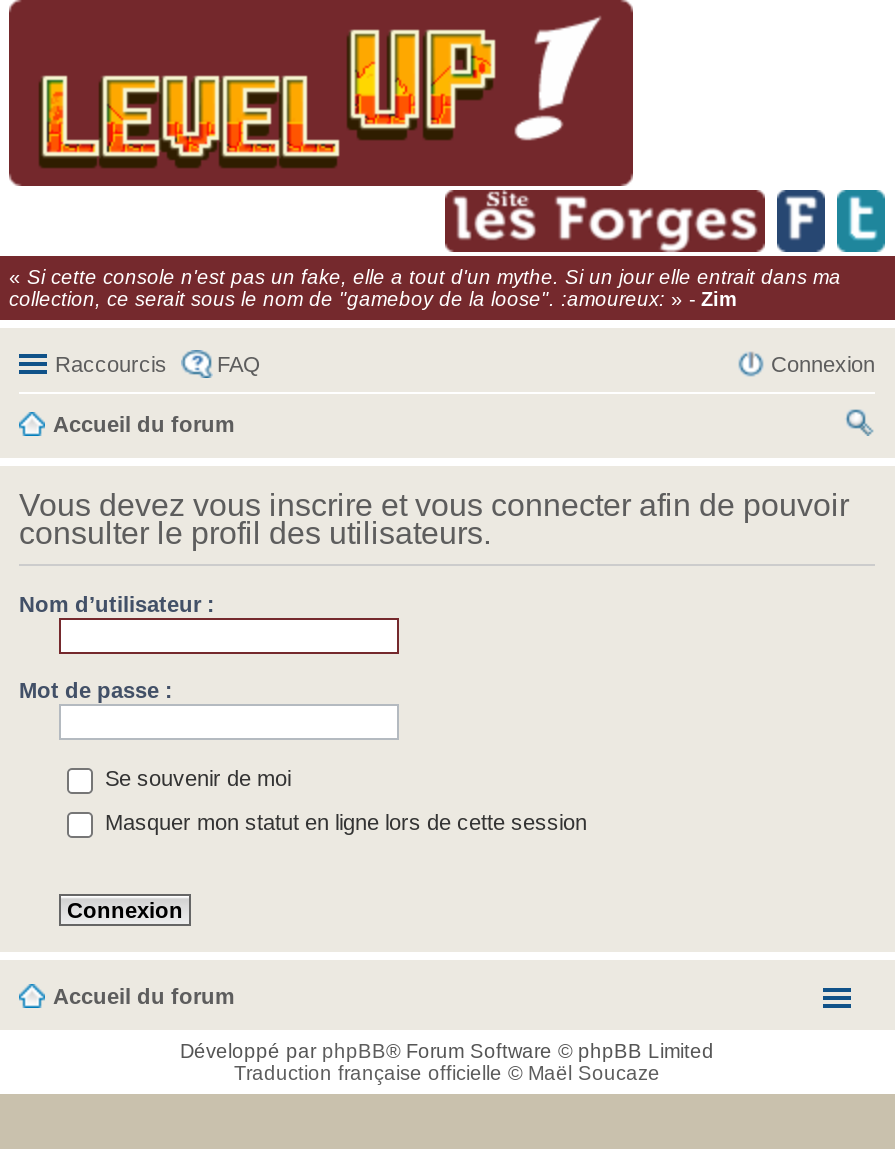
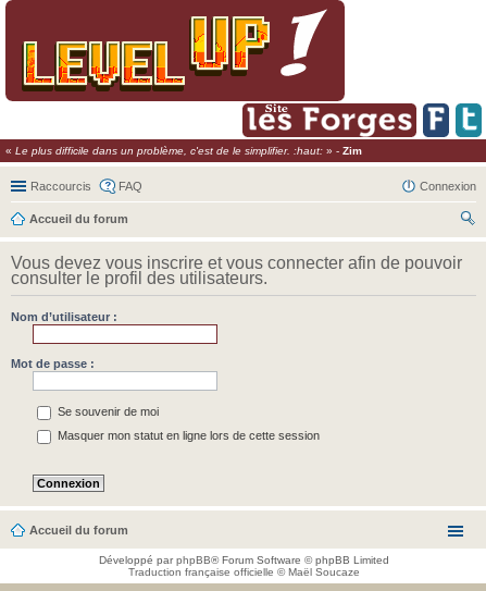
- «Si cette console n'est pas un fake, elle a tout d'un mythe. Si un jour elle entrait dans ma
- collection, ce serait sous le nom de "gameboy de la loose". :amoureux:» - Zim
+ «Le plus difficile dans un problème, c'est de le simplifier. :haut:» - Zim
